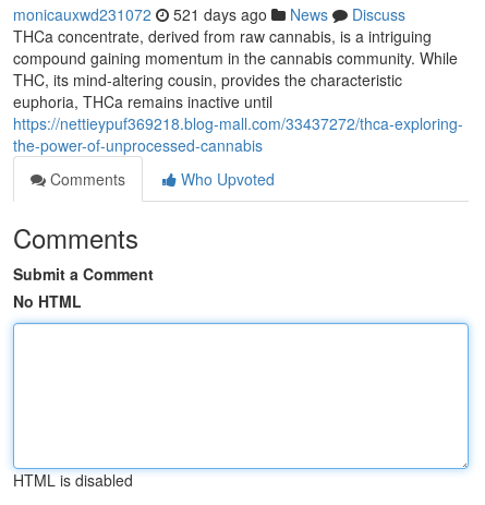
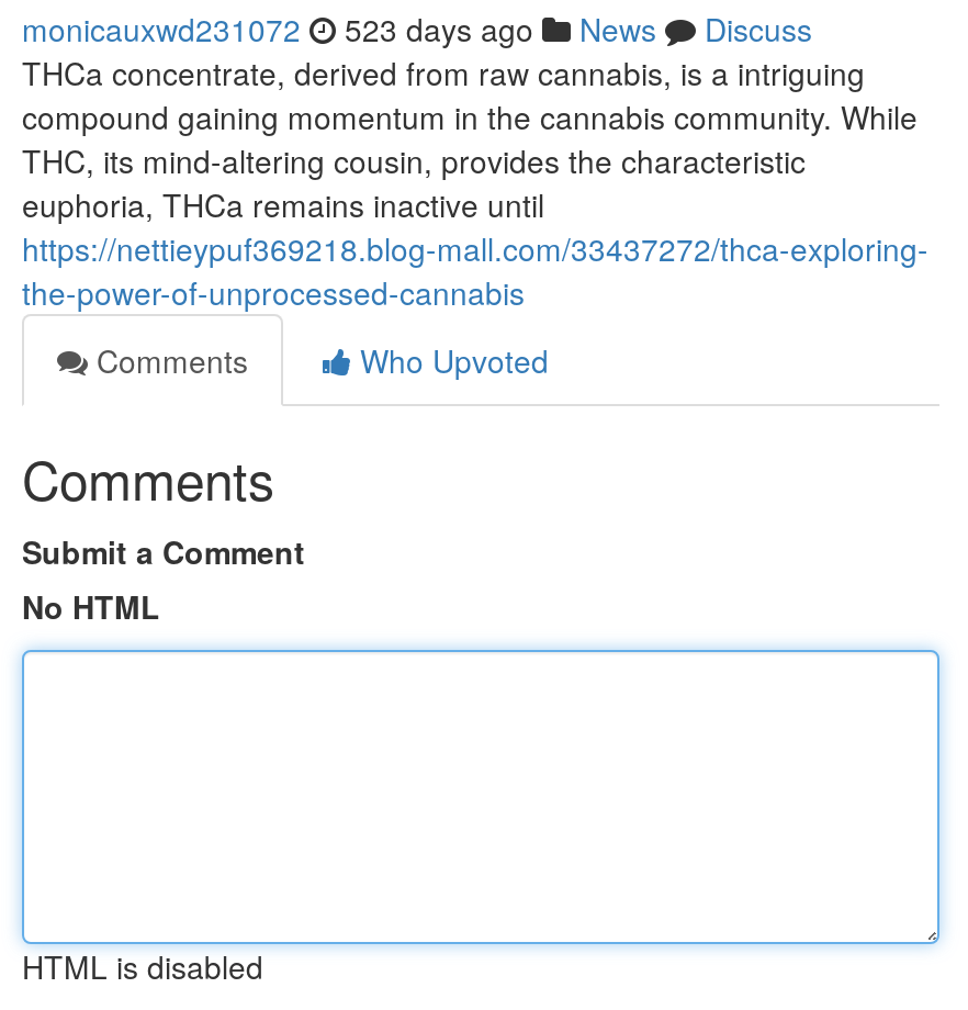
- monicauxwd231072 521 days ago News Discuss
+ monicauxwd231072 523 days ago News Discuss
